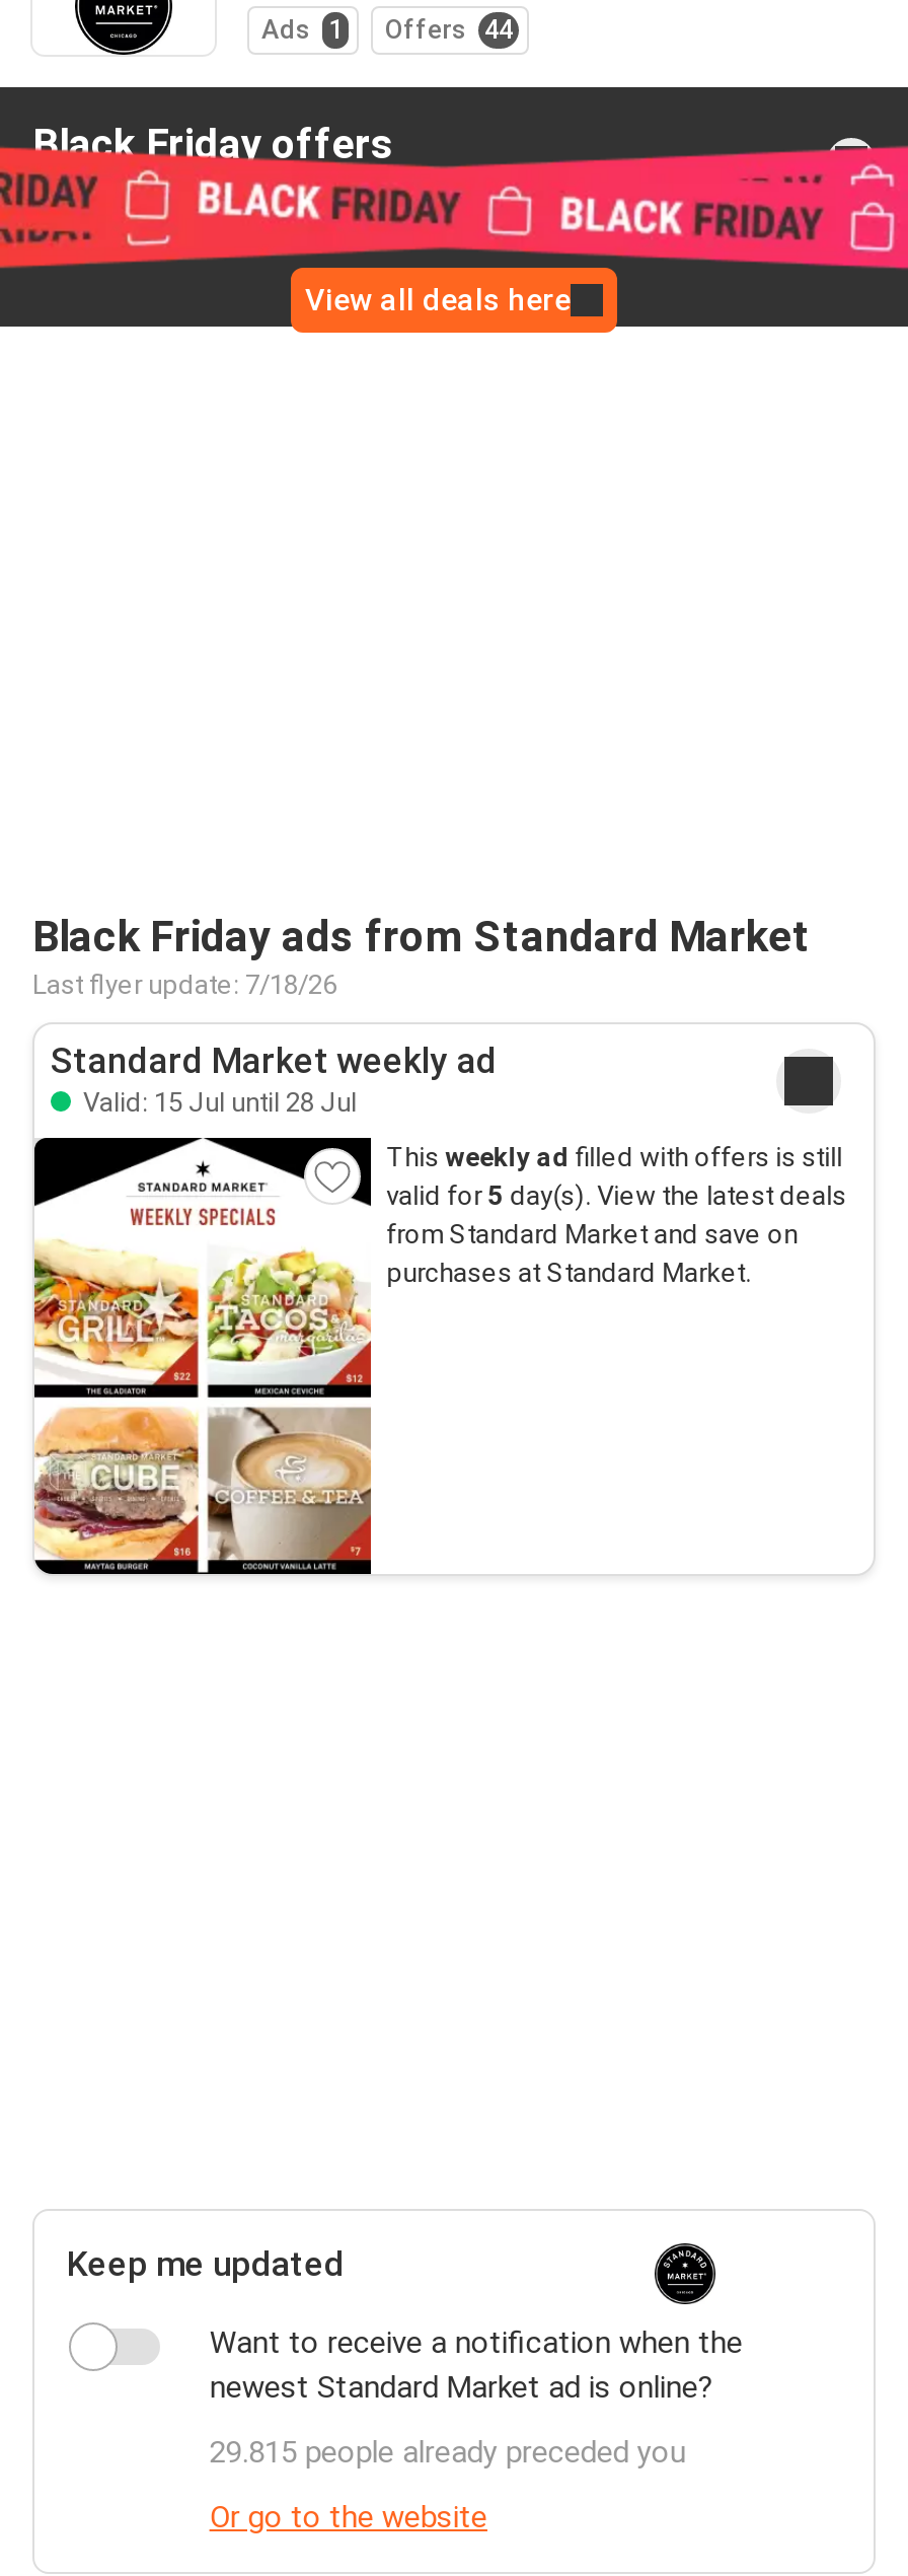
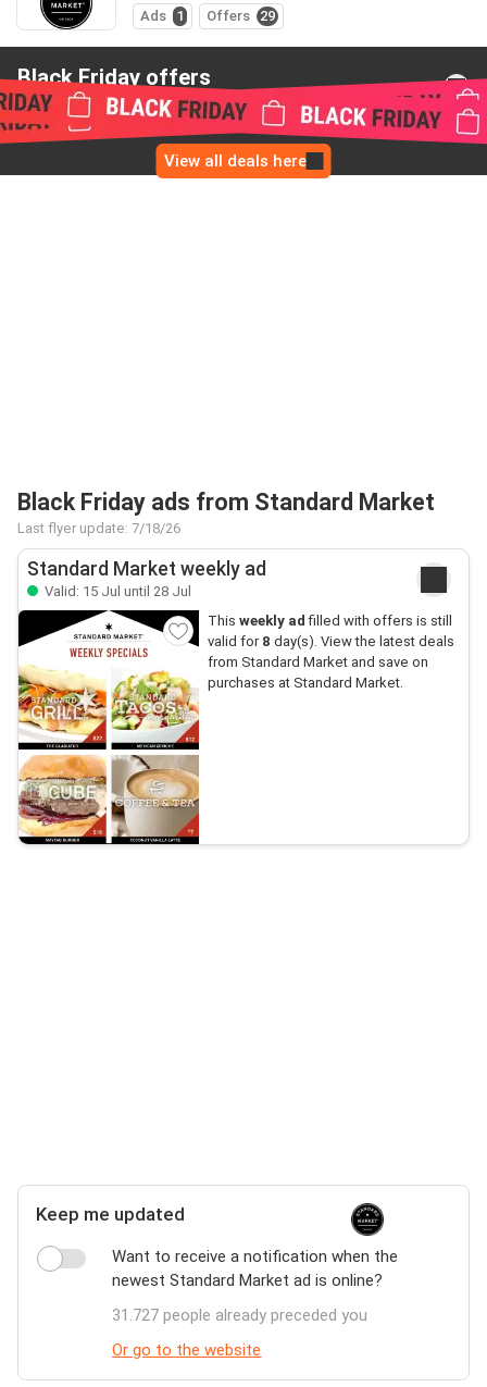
- Offers 44
+ Offers 29

- valid for 5 day(s). View the latest deals
+ valid for 8 day(s). View the latest deals

- 29.815 people already preceded you
+ 31.727 people already preceded you
